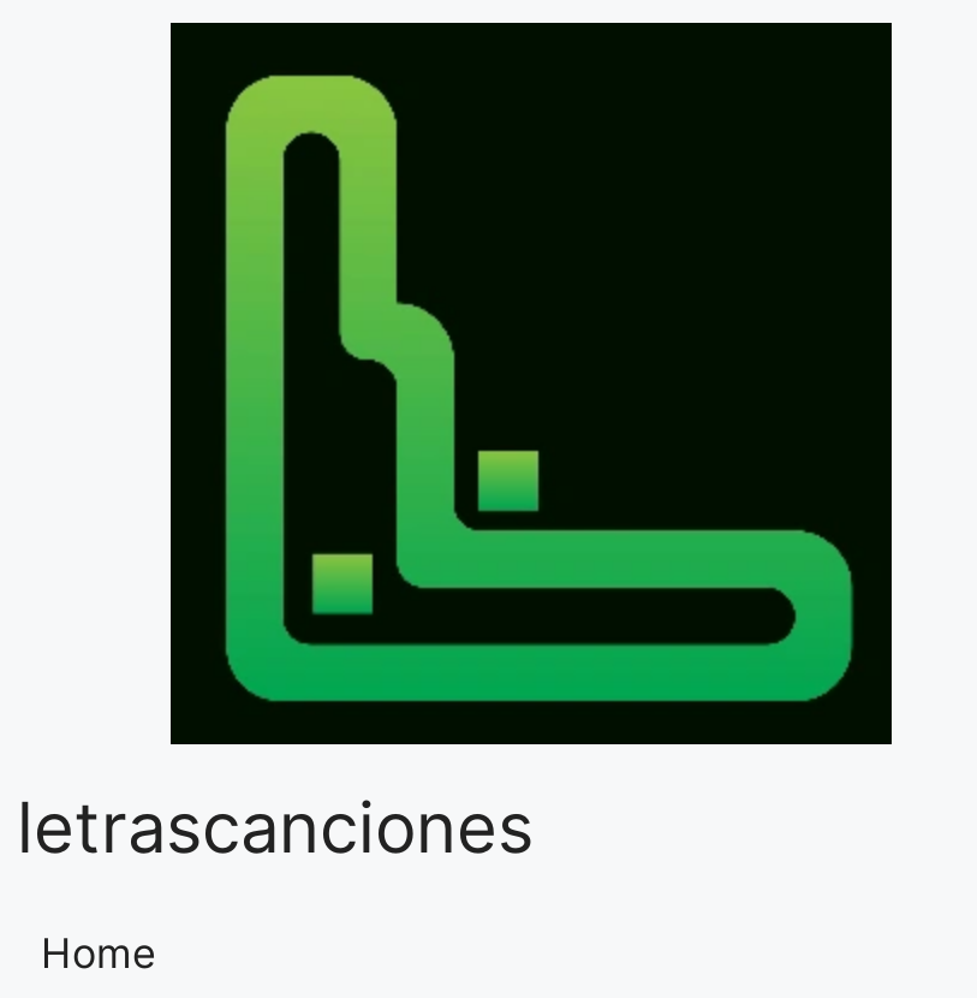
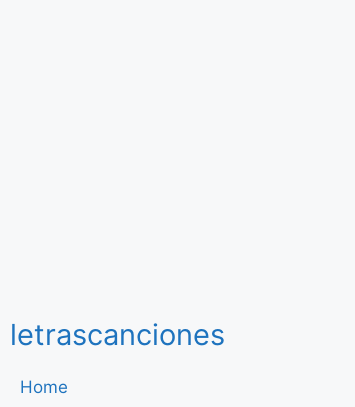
- [image]
